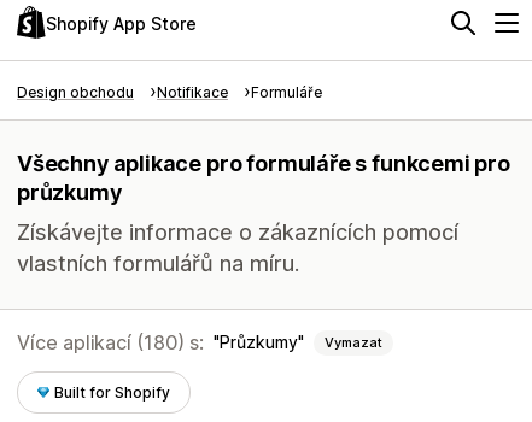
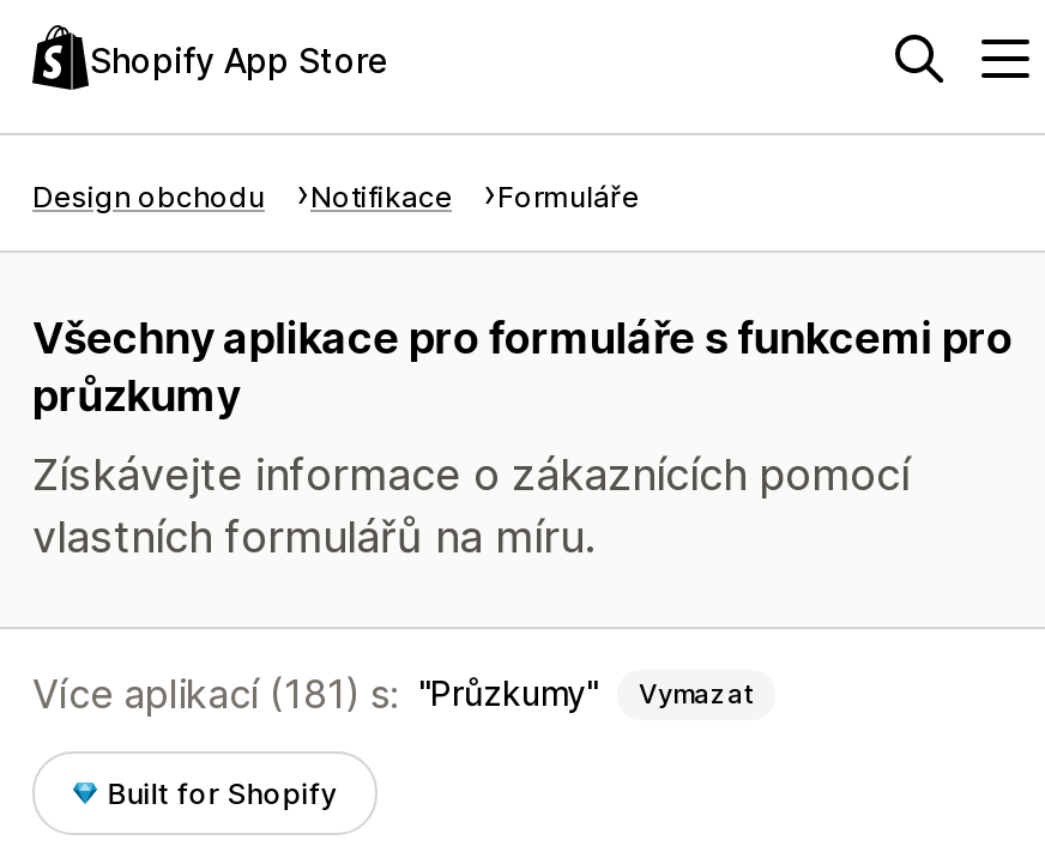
- Více aplikací (180) s:
+ Více aplikací (181) s:
